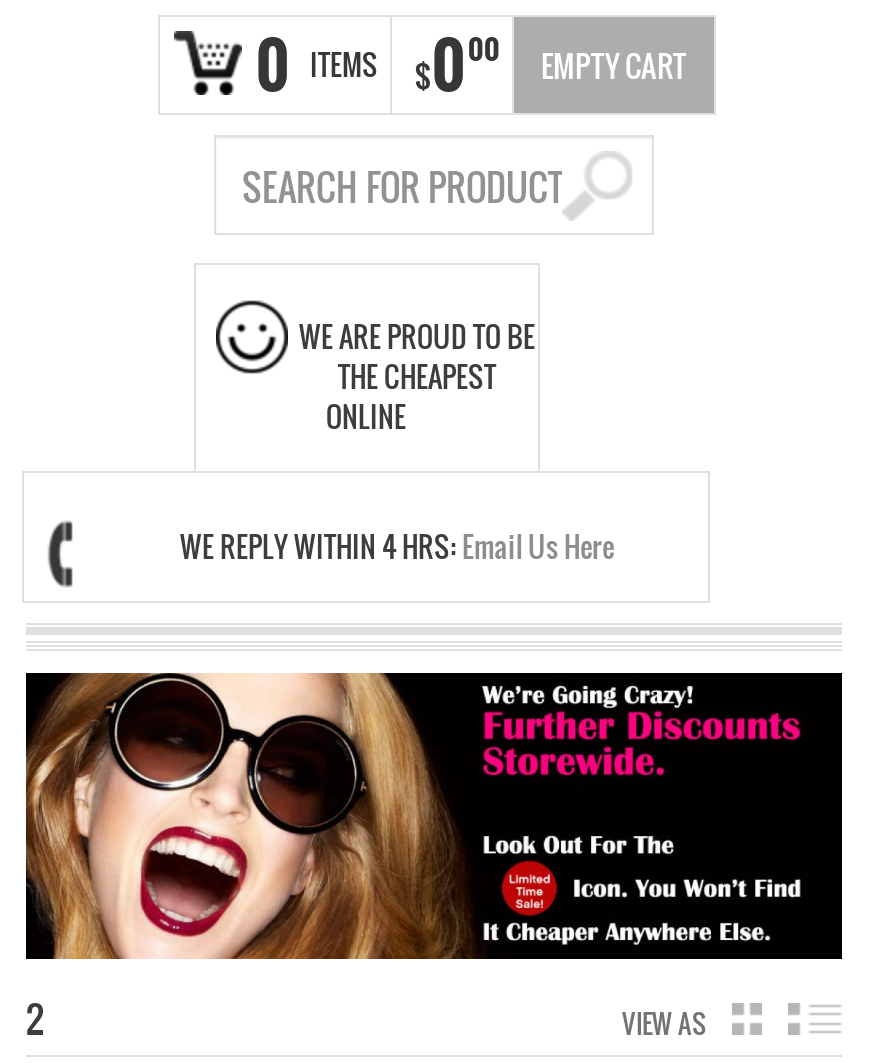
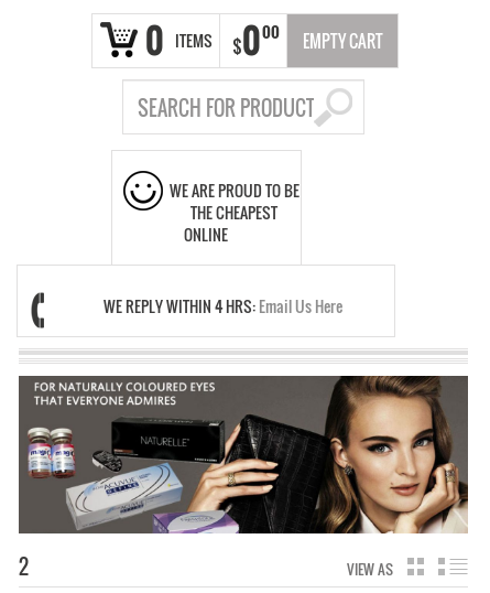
- [image]
+ [image]
